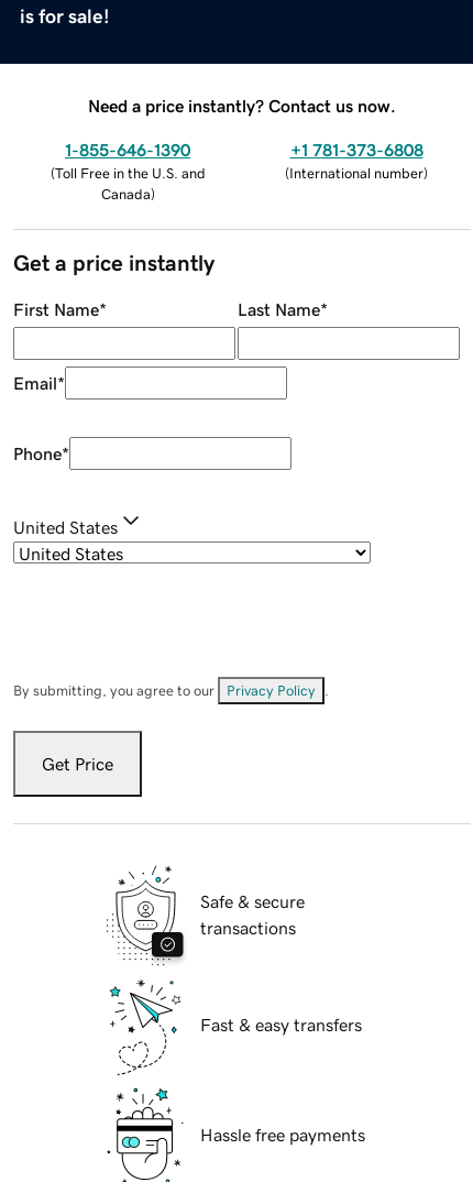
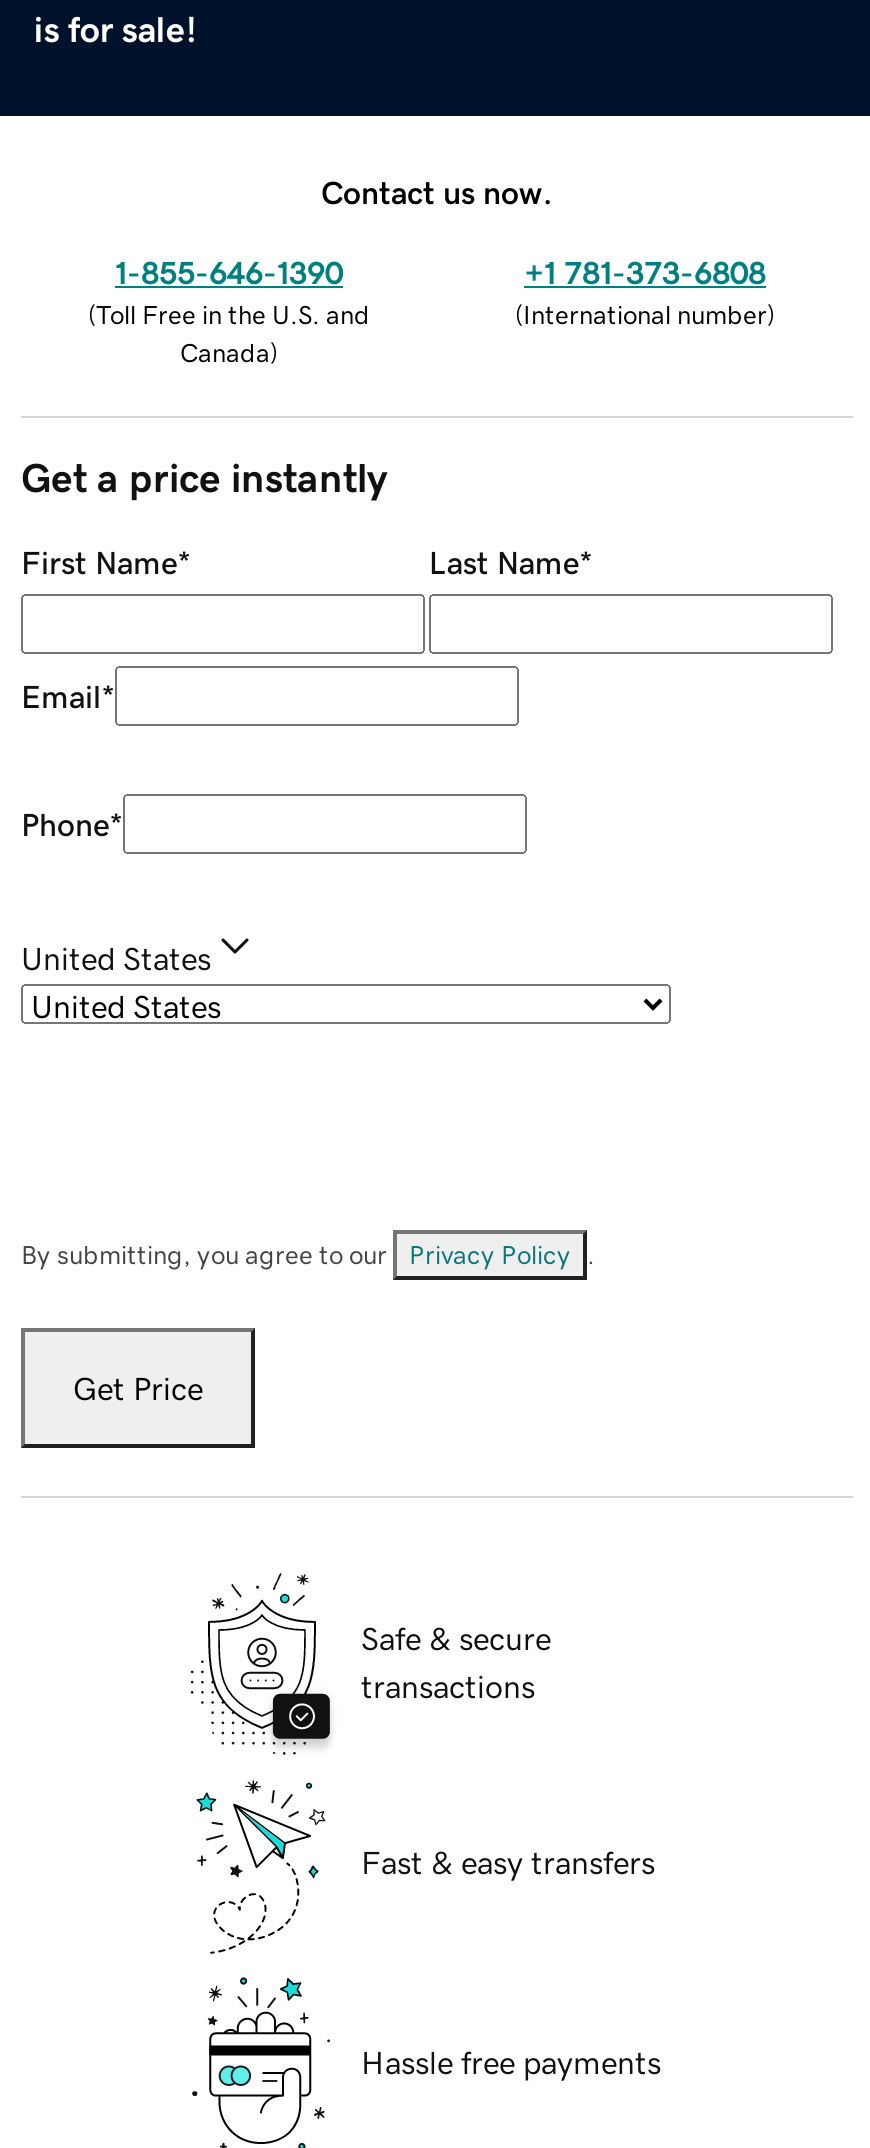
- Need a price instantly? Contact us now.
+ Contact us now.
